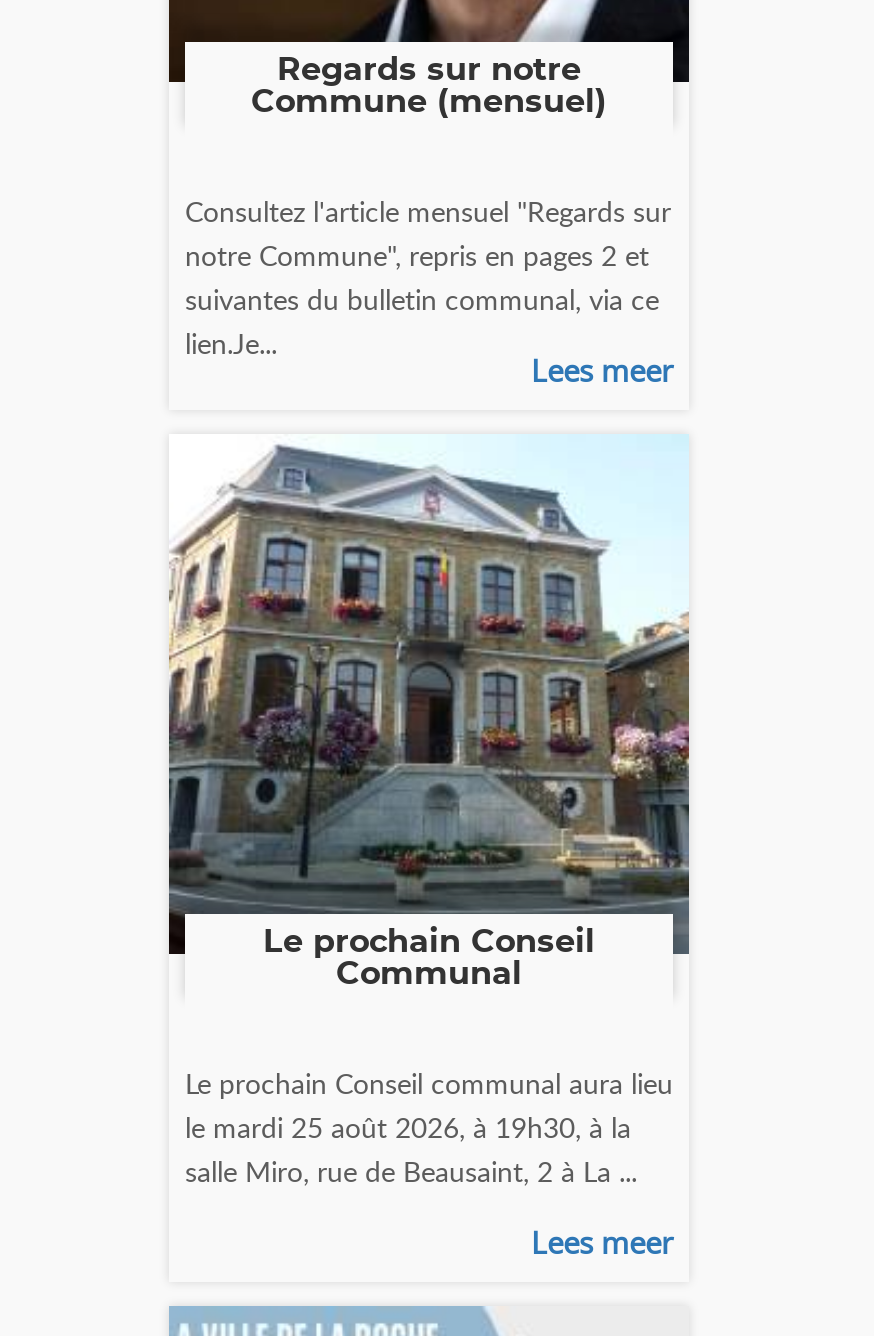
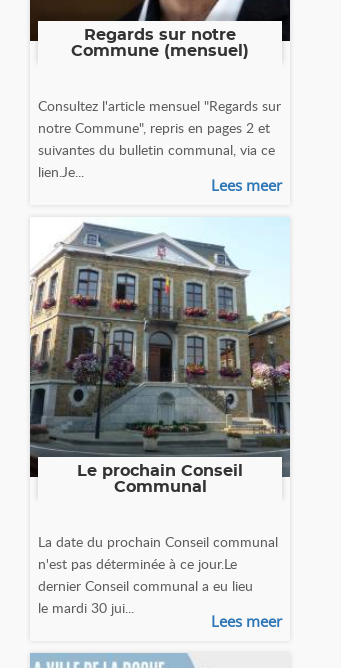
- Le prochain Conseil communal aura lieu
- le mardi 25 août 2026, à 19h30, à la
- salle Miro, rue de Beausaint, 2 à La ...
+ La date du prochain Conseil communal
+ n'est pas déterminée à ce jour.Le
+ dernier Conseil communal a eu lieu
+ le mardi 30 jui...
